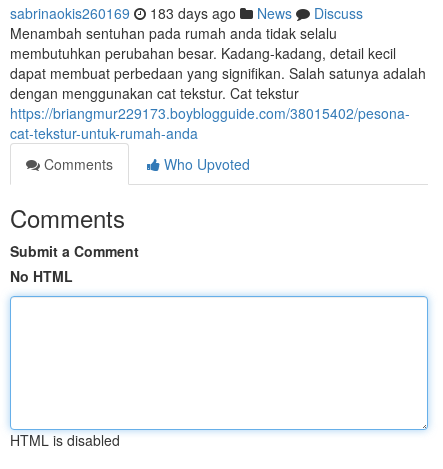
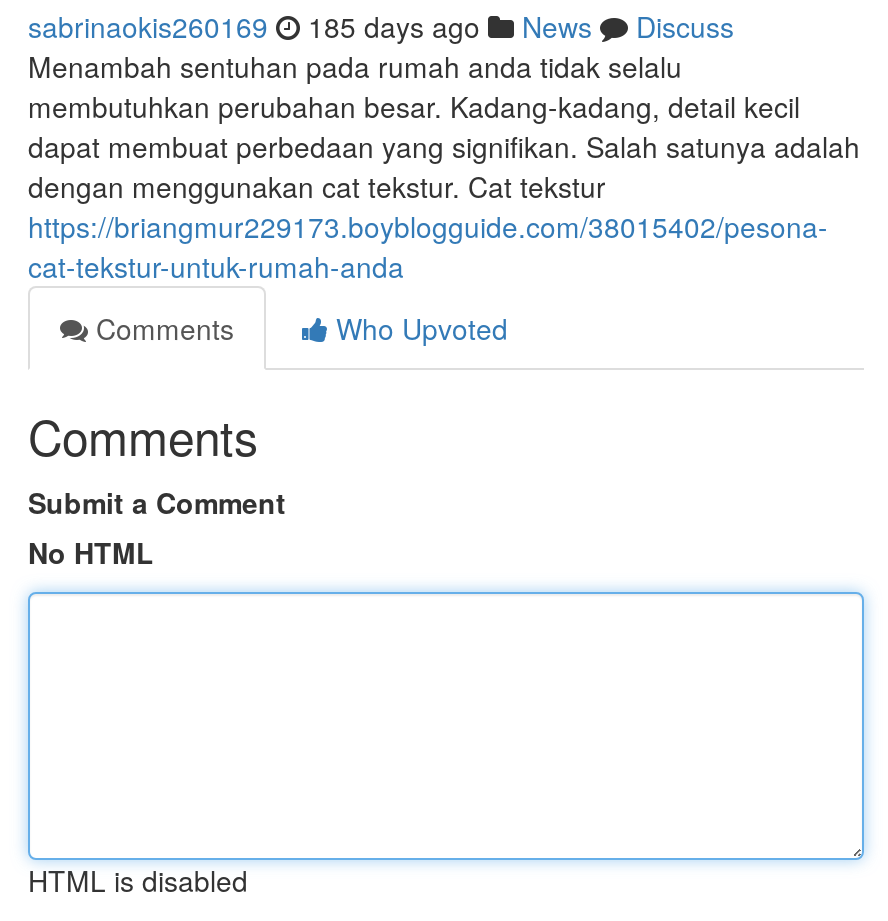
- sabrinaokis260169 183 days ago News Discuss
+ sabrinaokis260169 185 days ago News Discuss
